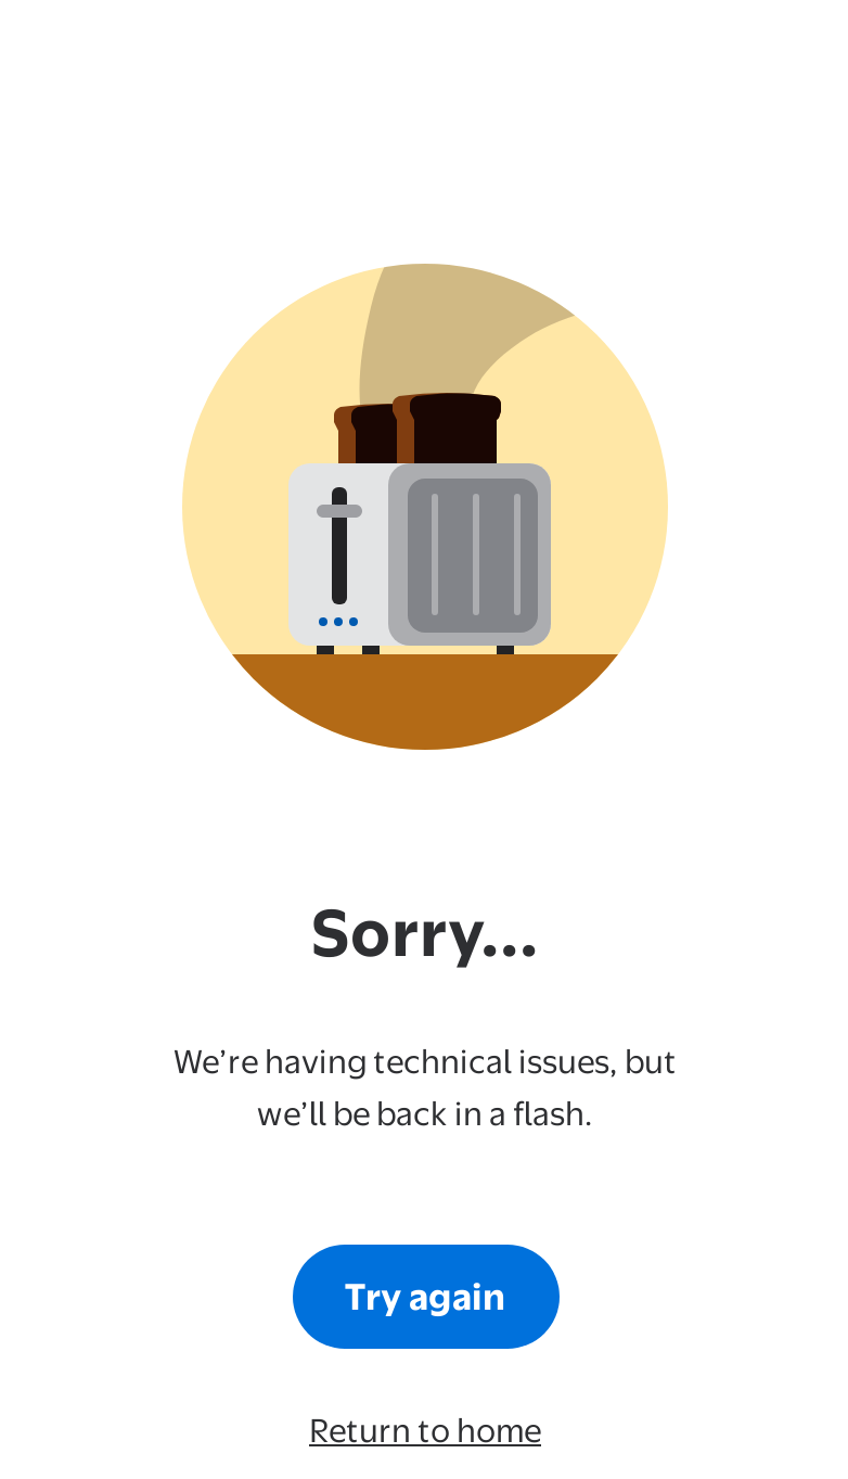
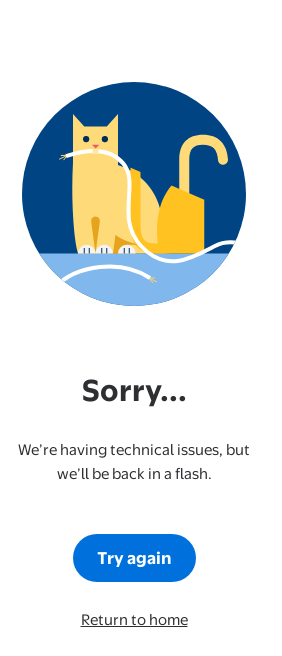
- [image]
+ [image]
